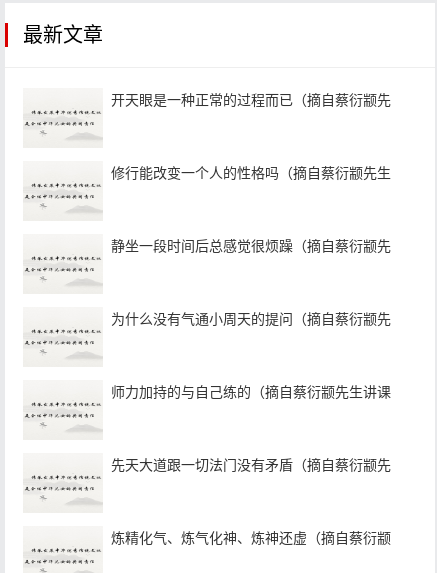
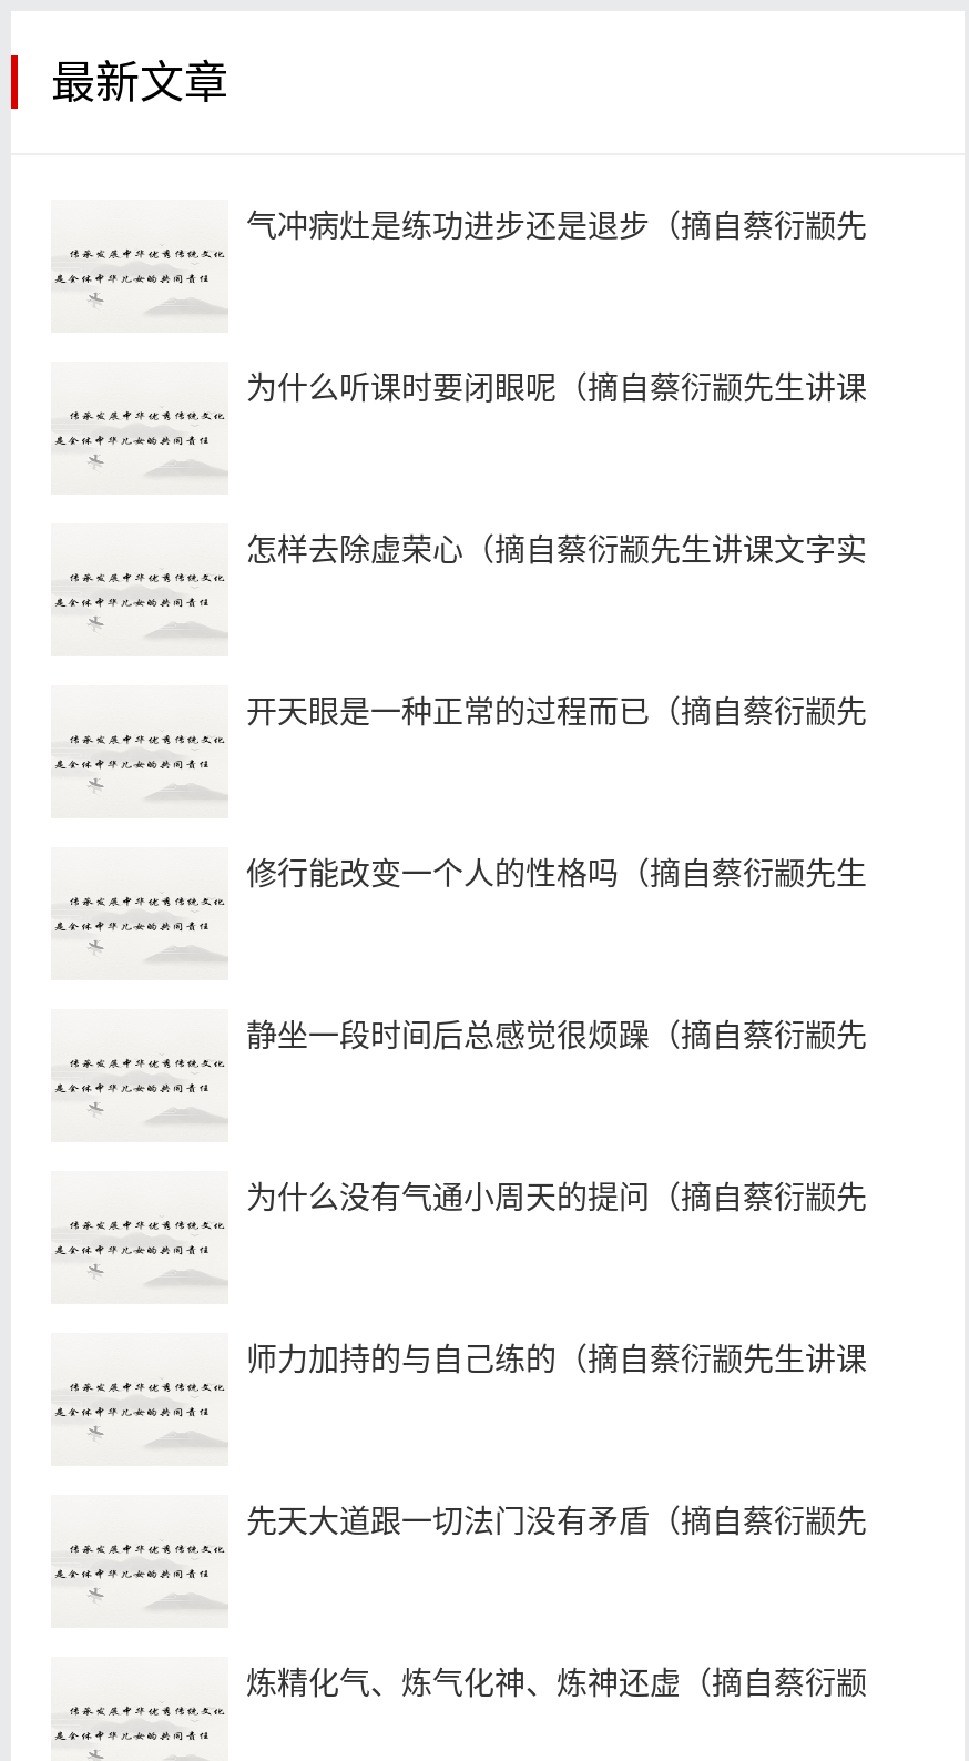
+ 气冲病灶是练功进步还是退步（摘自蔡衍颛先

+ 为什么听课时要闭眼呢（摘自蔡衍颛先生讲课

+ 怎样去除虚荣心（摘自蔡衍颛先生讲课文字实
